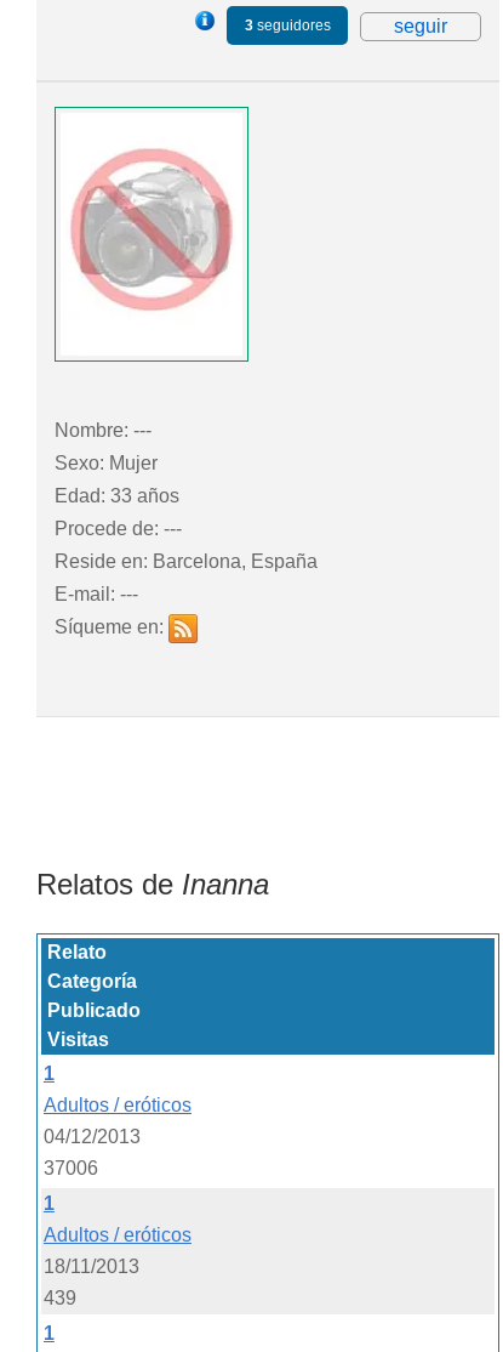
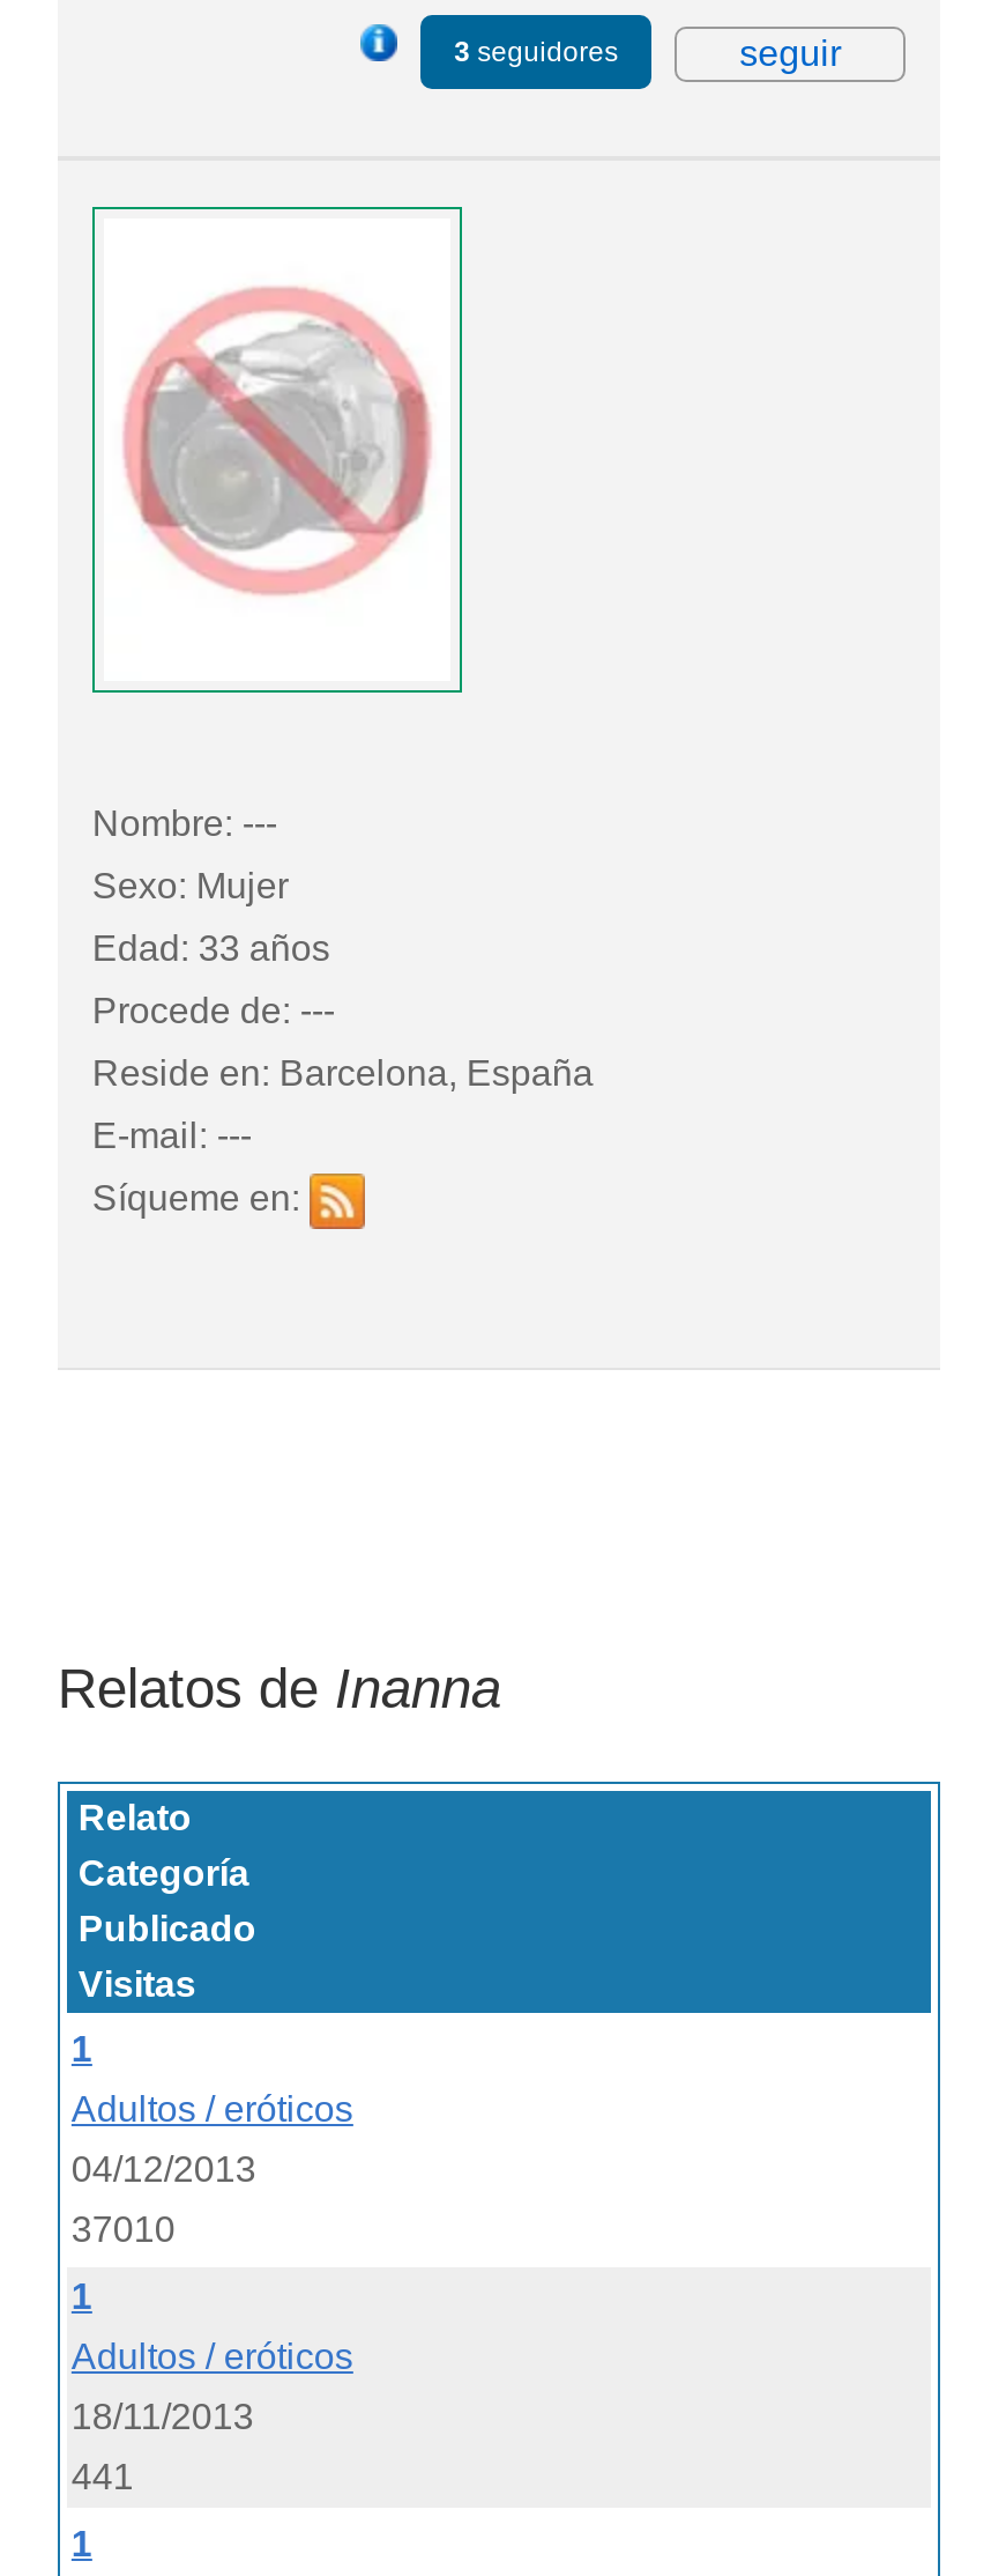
- 37006
+ 37010

- 439
+ 441
